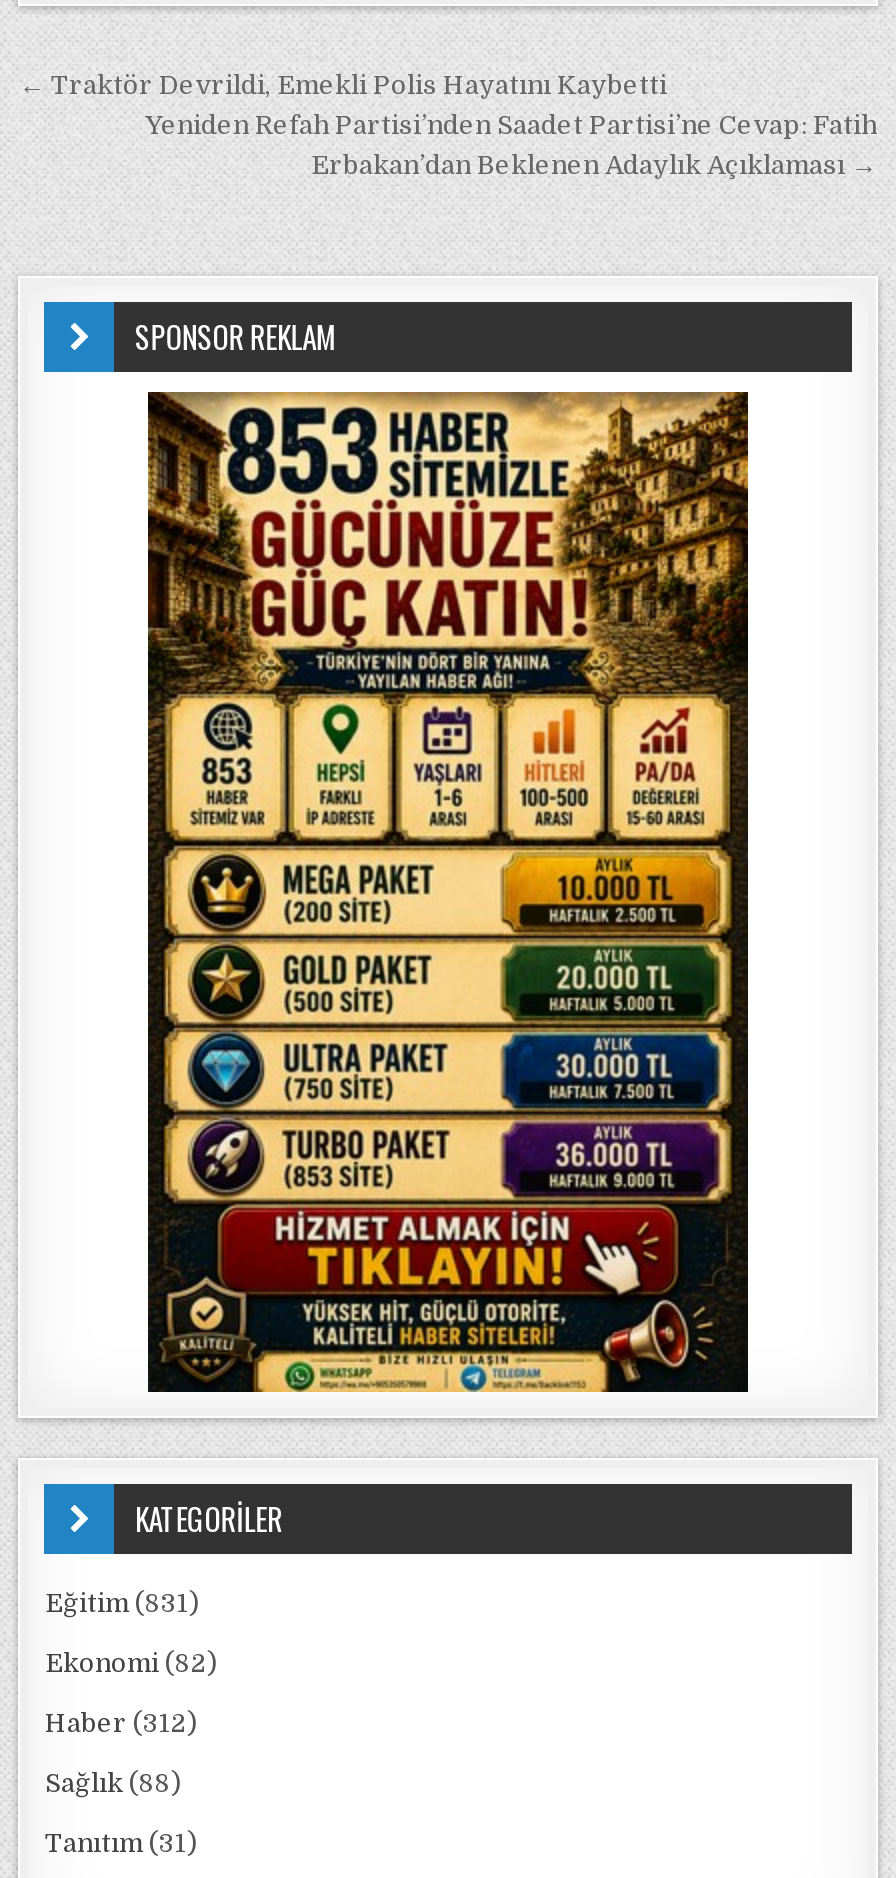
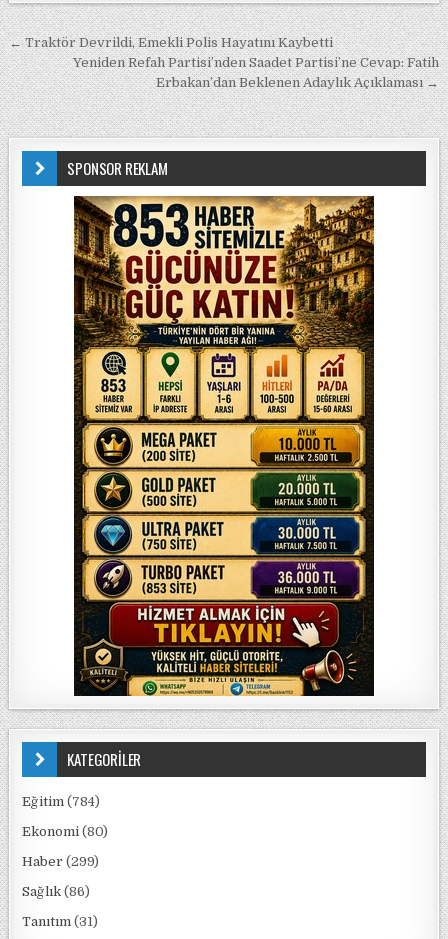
- Eğitim (831)
+ Eğitim (784)

- Ekonomi (82)
+ Ekonomi (80)

- Haber (312)
+ Haber (299)

- Sağlık (88)
+ Sağlık (86)
